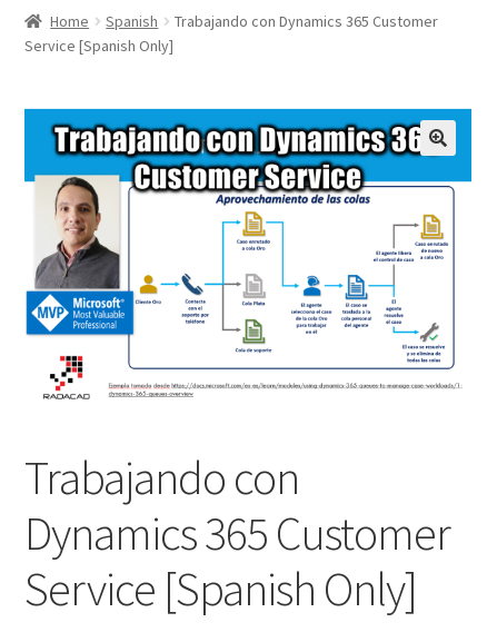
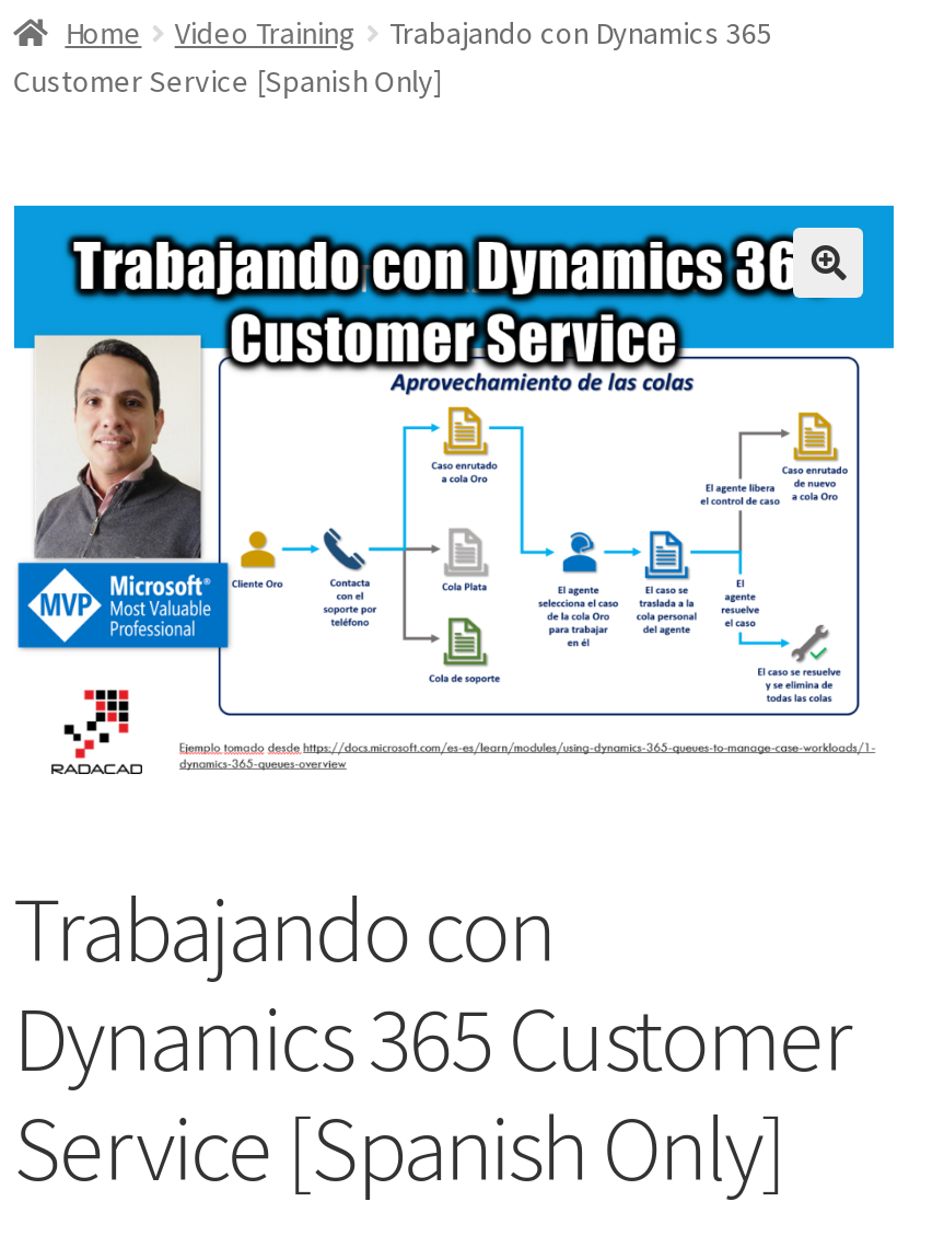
- Spanish
- Trabajando con Dynamics 365 Customer
- Service [Spanish Only]
+ Video Training
+ Trabajando con Dynamics 365
+ Customer Service [Spanish Only]
